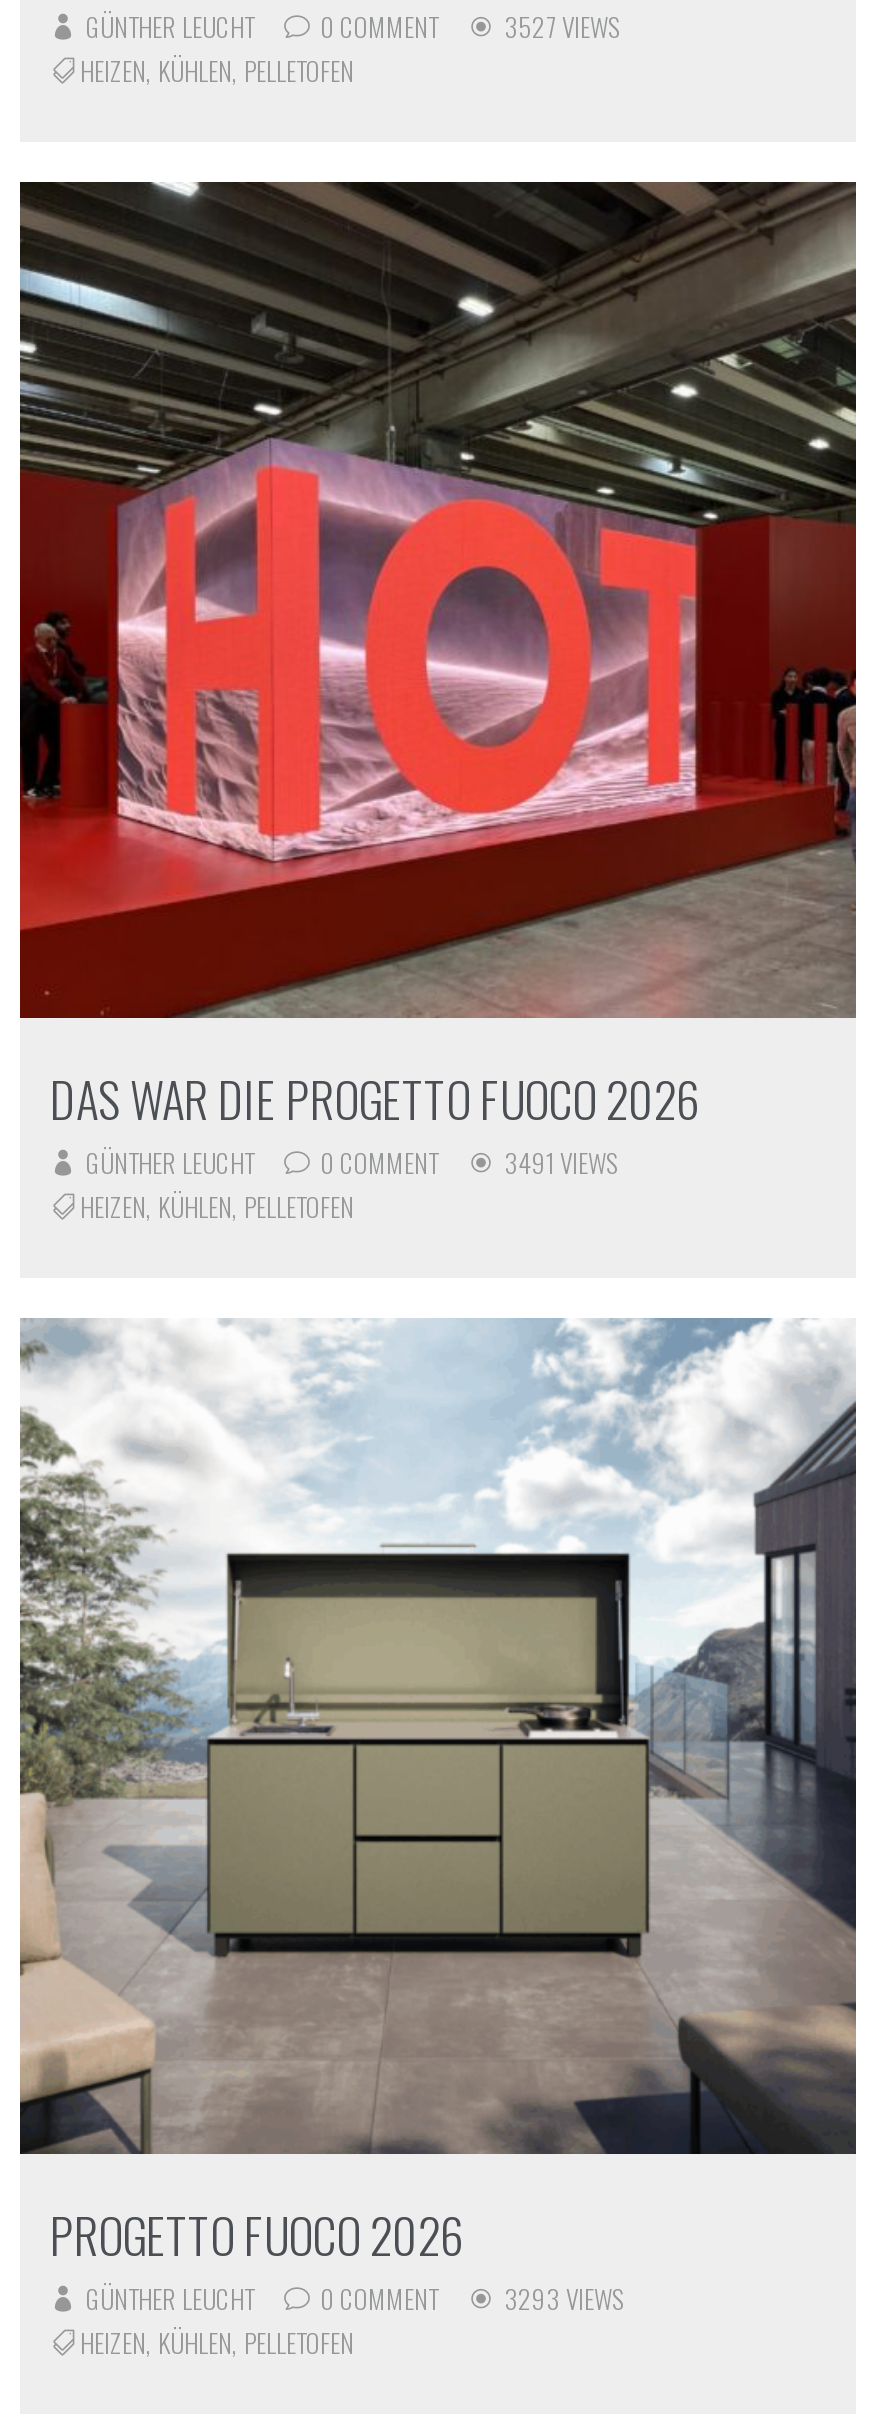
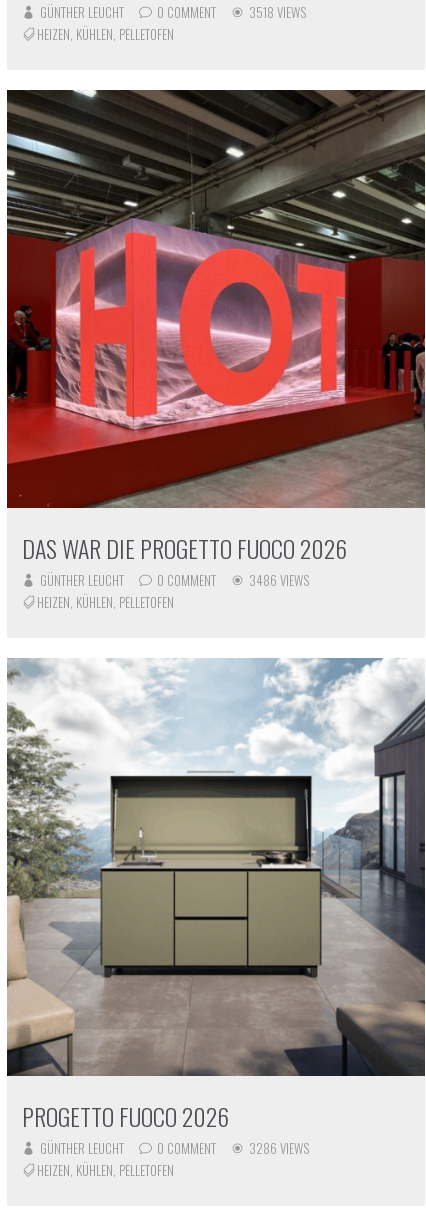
- GÜNTHER LEUCHT 0 COMMENT 3527 VIEWS
+ GÜNTHER LEUCHT 0 COMMENT 3518 VIEWS

- GÜNTHER LEUCHT 0 COMMENT 3491 VIEWS
+ GÜNTHER LEUCHT 0 COMMENT 3486 VIEWS

- GÜNTHER LEUCHT 0 COMMENT 3293 VIEWS
+ GÜNTHER LEUCHT 0 COMMENT 3286 VIEWS
